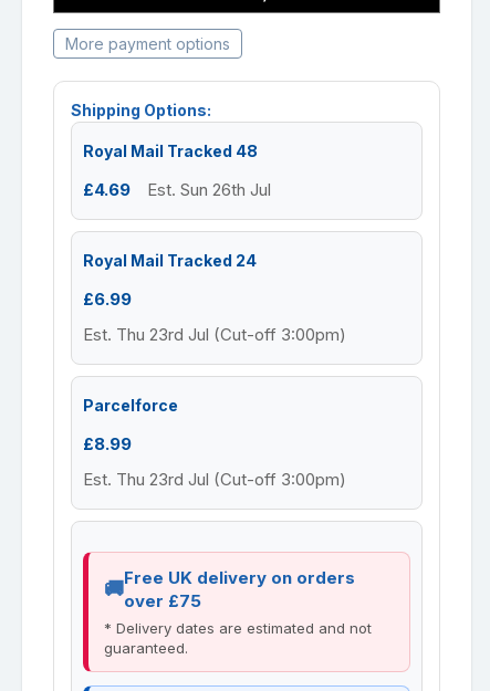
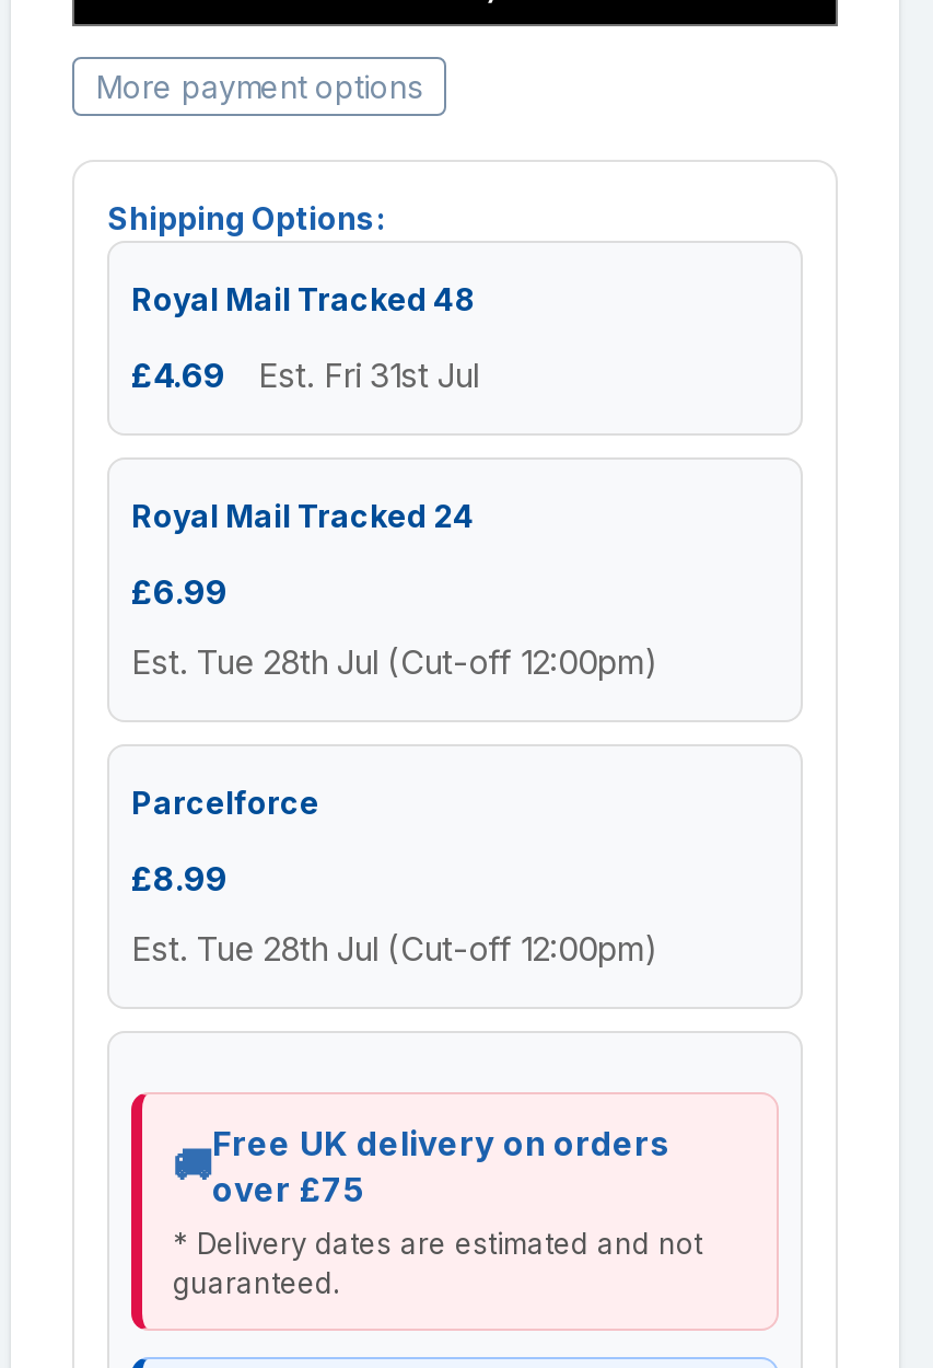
- £4.69 Est. Sun 26th Jul
+ £4.69 Est. Fri 31st Jul

- Est. Thu 23rd Jul (Cut-off 3:00pm)
+ Est. Tue 28th Jul (Cut-off 12:00pm)

- Est. Thu 23rd Jul (Cut-off 3:00pm)
+ Est. Tue 28th Jul (Cut-off 12:00pm)
